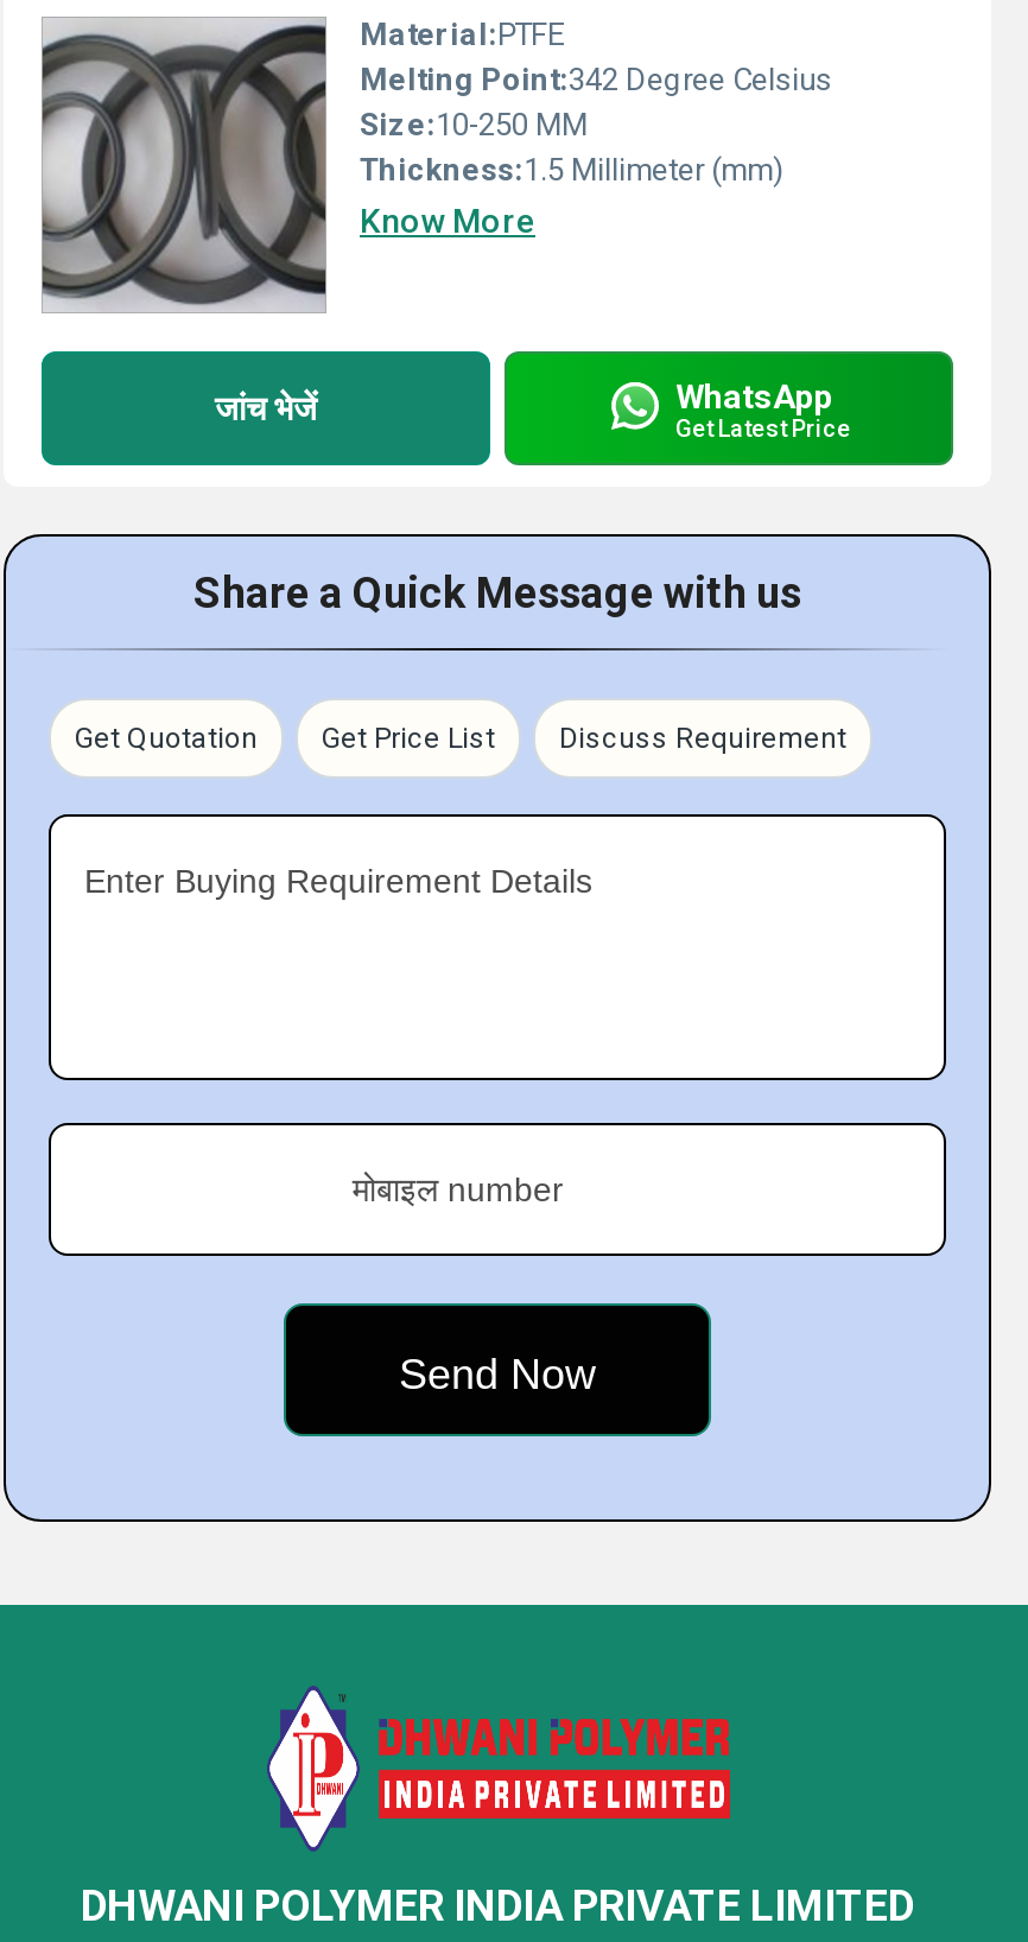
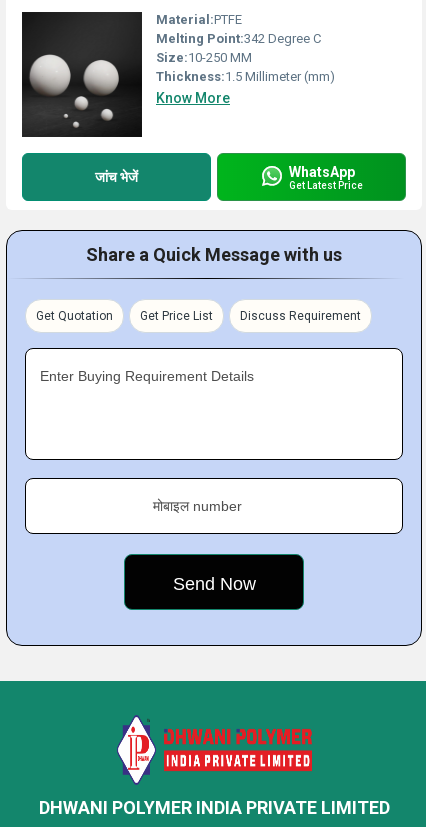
- [image]
- Melting Point:342 Degree Celsius
+ [image]
+ Melting Point:342 Degree C
